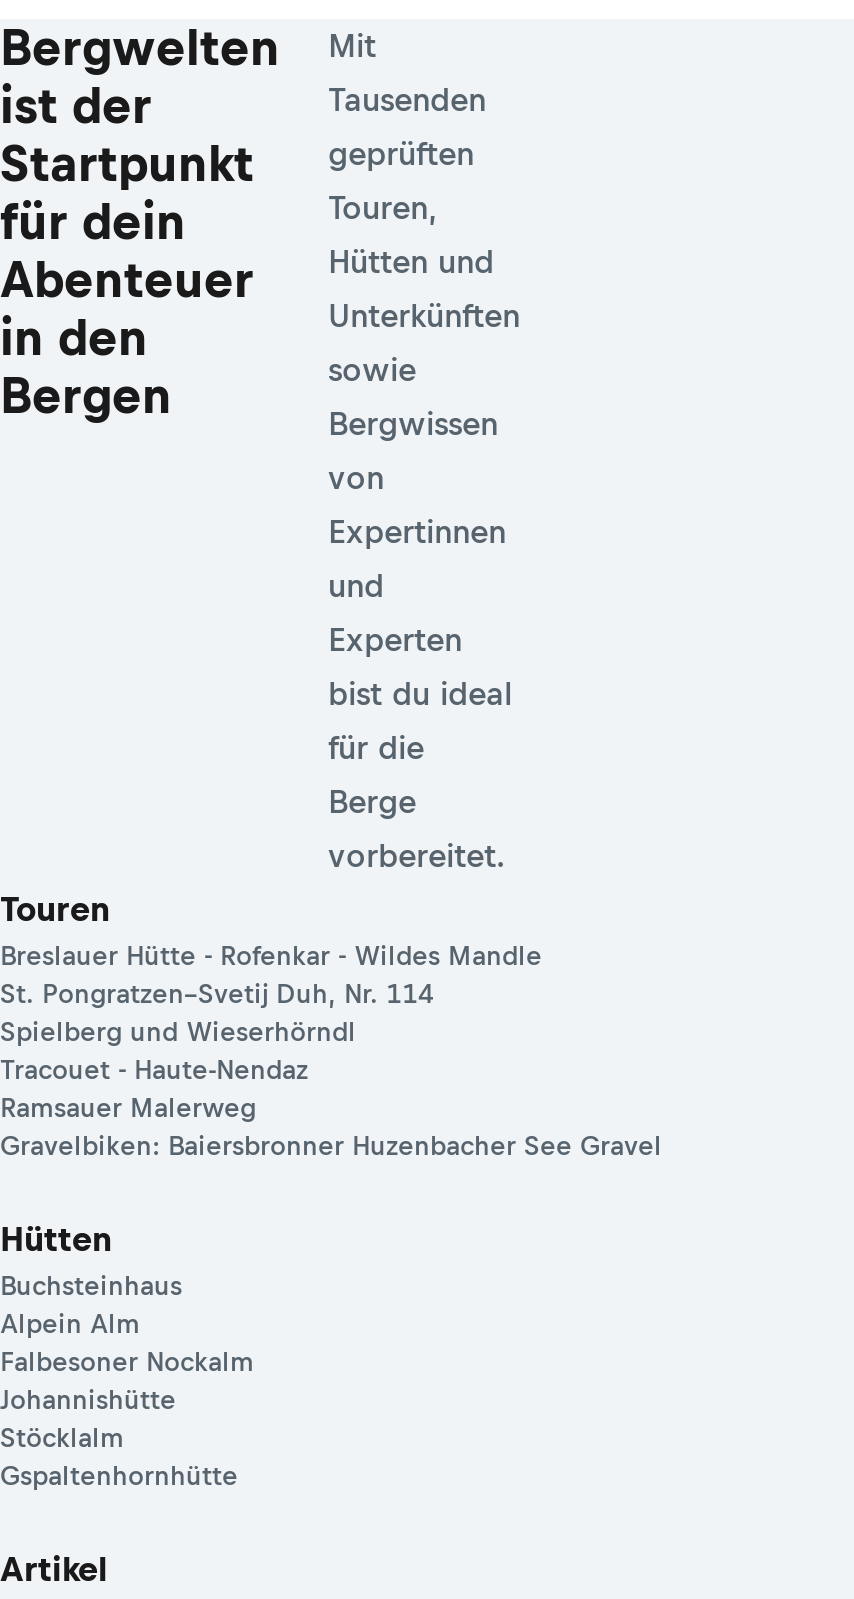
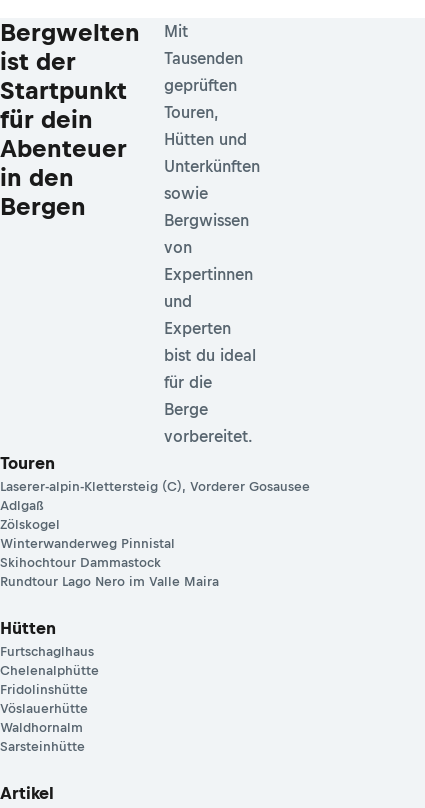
- Breslauer Hütte - Rofenkar - Wildes Mandle
- St. Pongratzen–Svetij Duh, Nr. 114
- Spielberg und Wieserhörndl
- Tracouet - Haute-Nendaz
- Ramsauer Malerweg
- Gravelbiken: Baiersbronner Huzenbacher See Gravel
+ Laserer-alpin-Klettersteig (C), Vorderer Gosausee
+ Adlgaß
+ Zölskogel
+ Winterwanderweg Pinnistal
+ Skihochtour Dammastock
+ Rundtour Lago Nero im Valle Maira

- Buchsteinhaus
- Alpein Alm
- Falbesoner Nockalm
- Johannishütte
- Stöcklalm
- Gspaltenhornhütte
+ Furtschaglhaus
+ Chelenalphütte
+ Fridolinshütte
+ Vöslauerhütte
+ Waldhornalm
+ Sarsteinhütte
